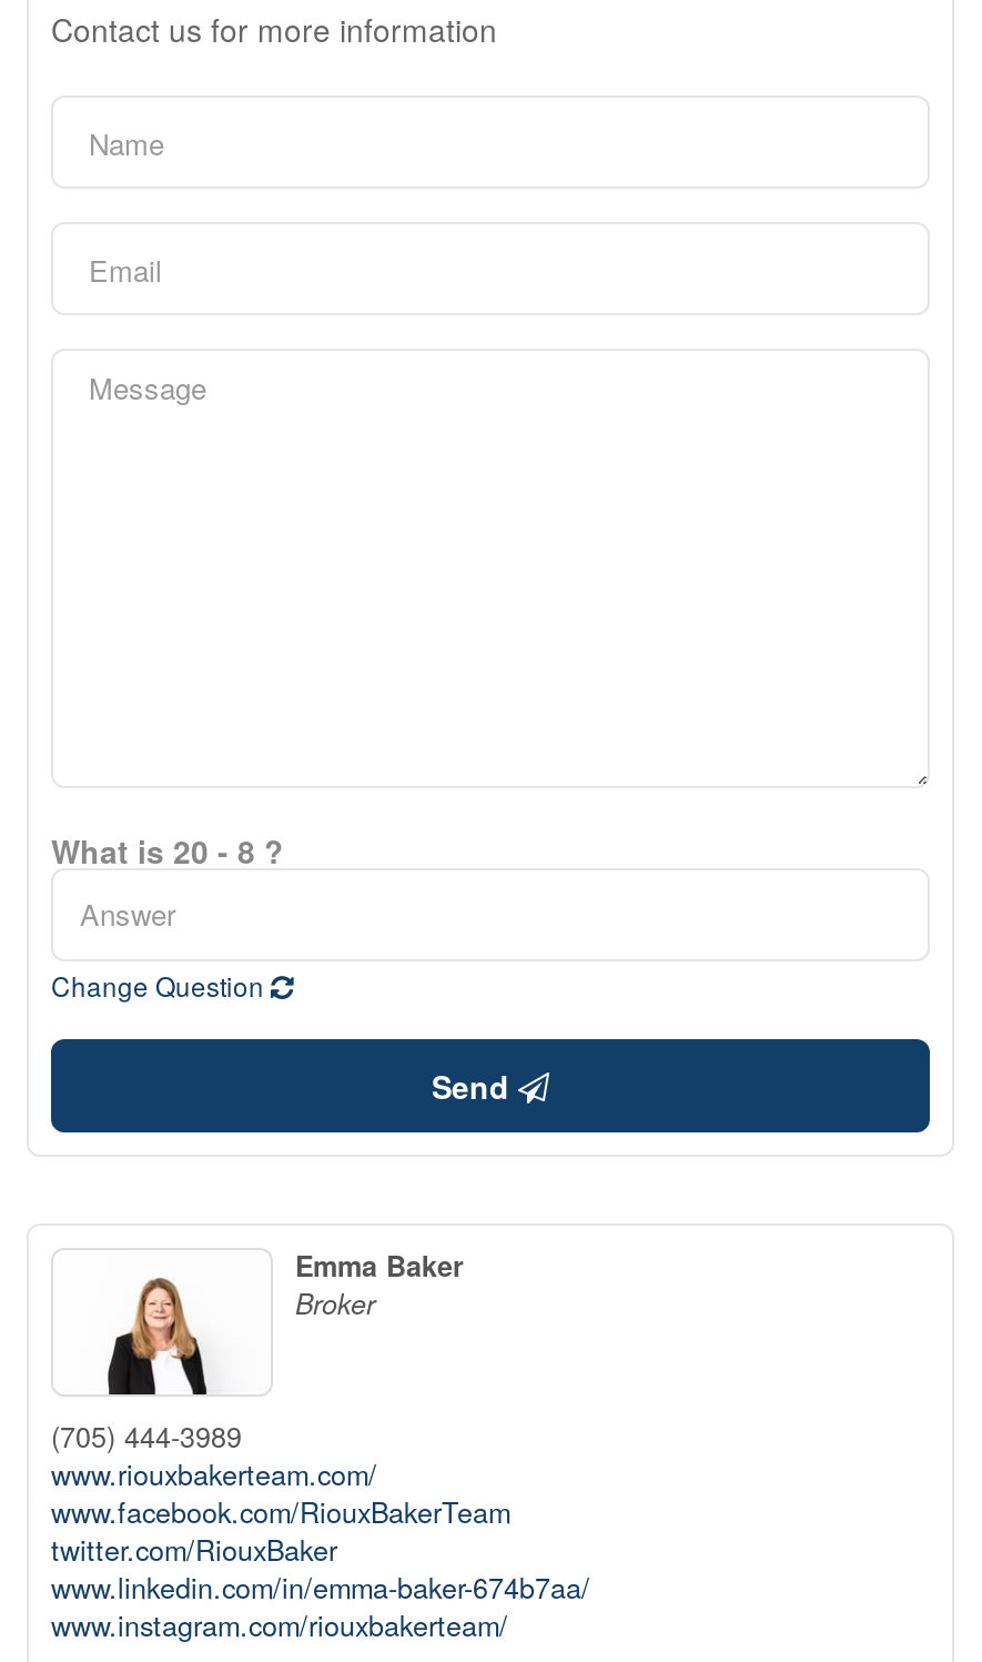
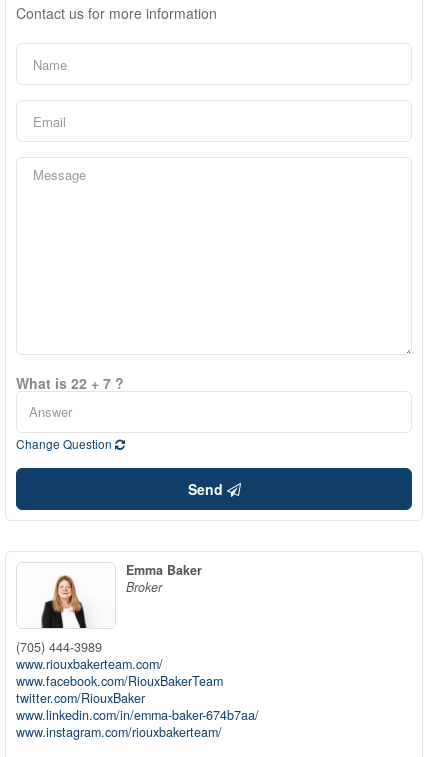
- What is 20 - 8 ?
+ What is 22 + 7 ?
